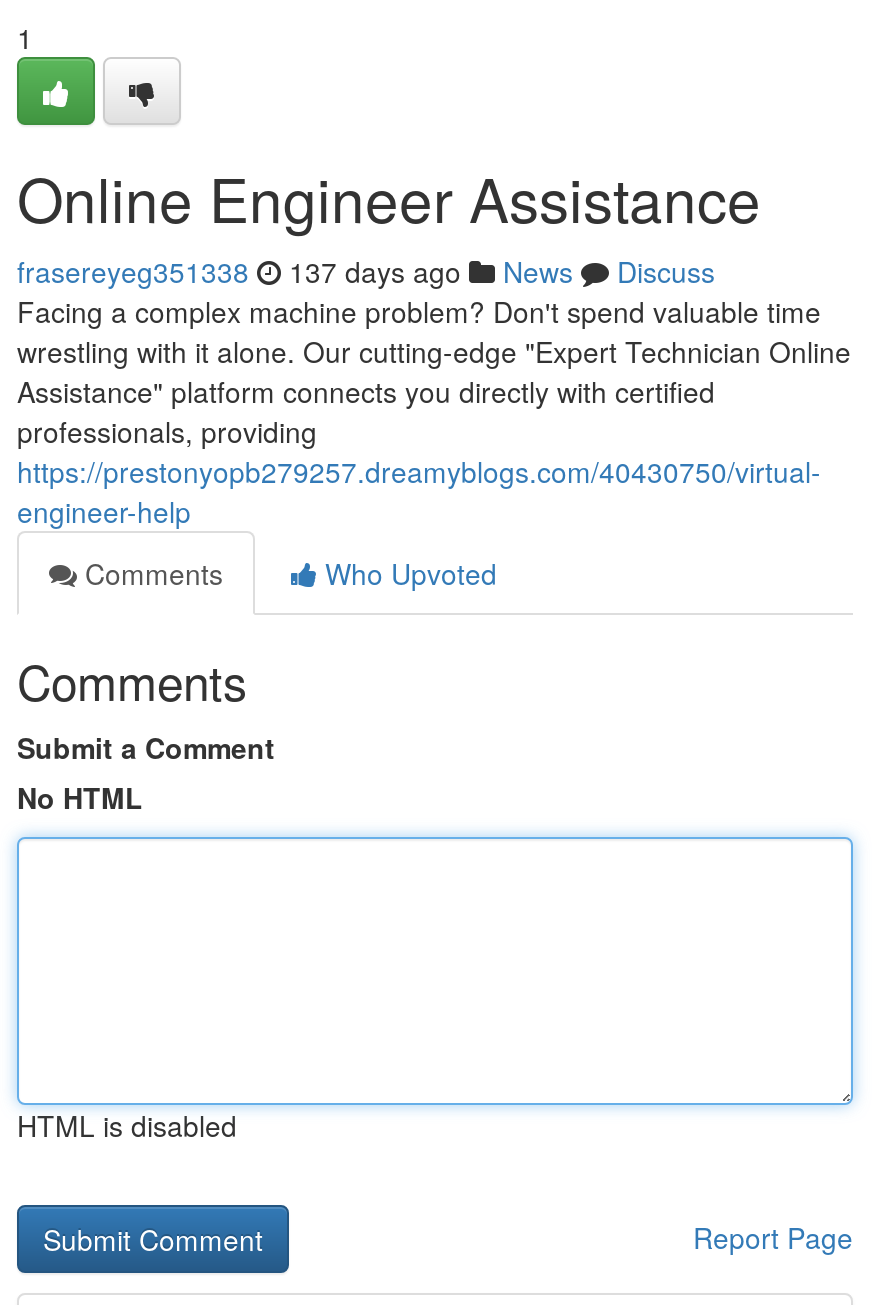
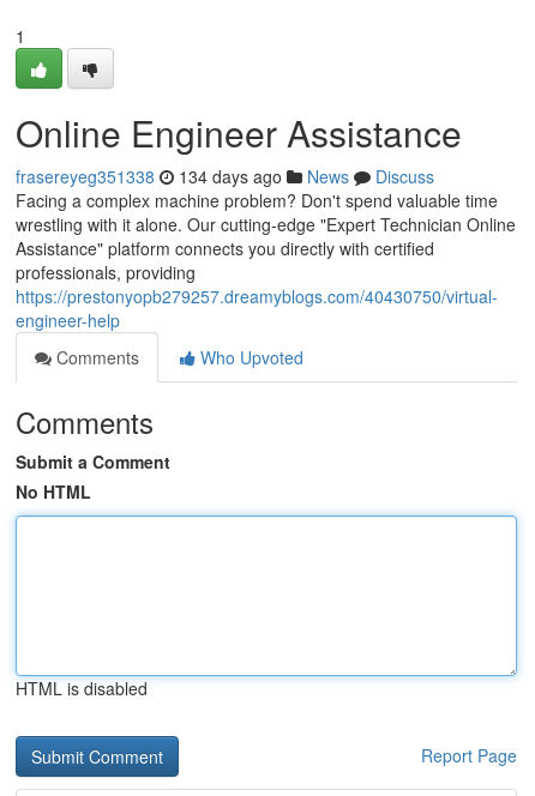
- frasereyeg351338 137 days ago News Discuss
+ frasereyeg351338 134 days ago News Discuss
